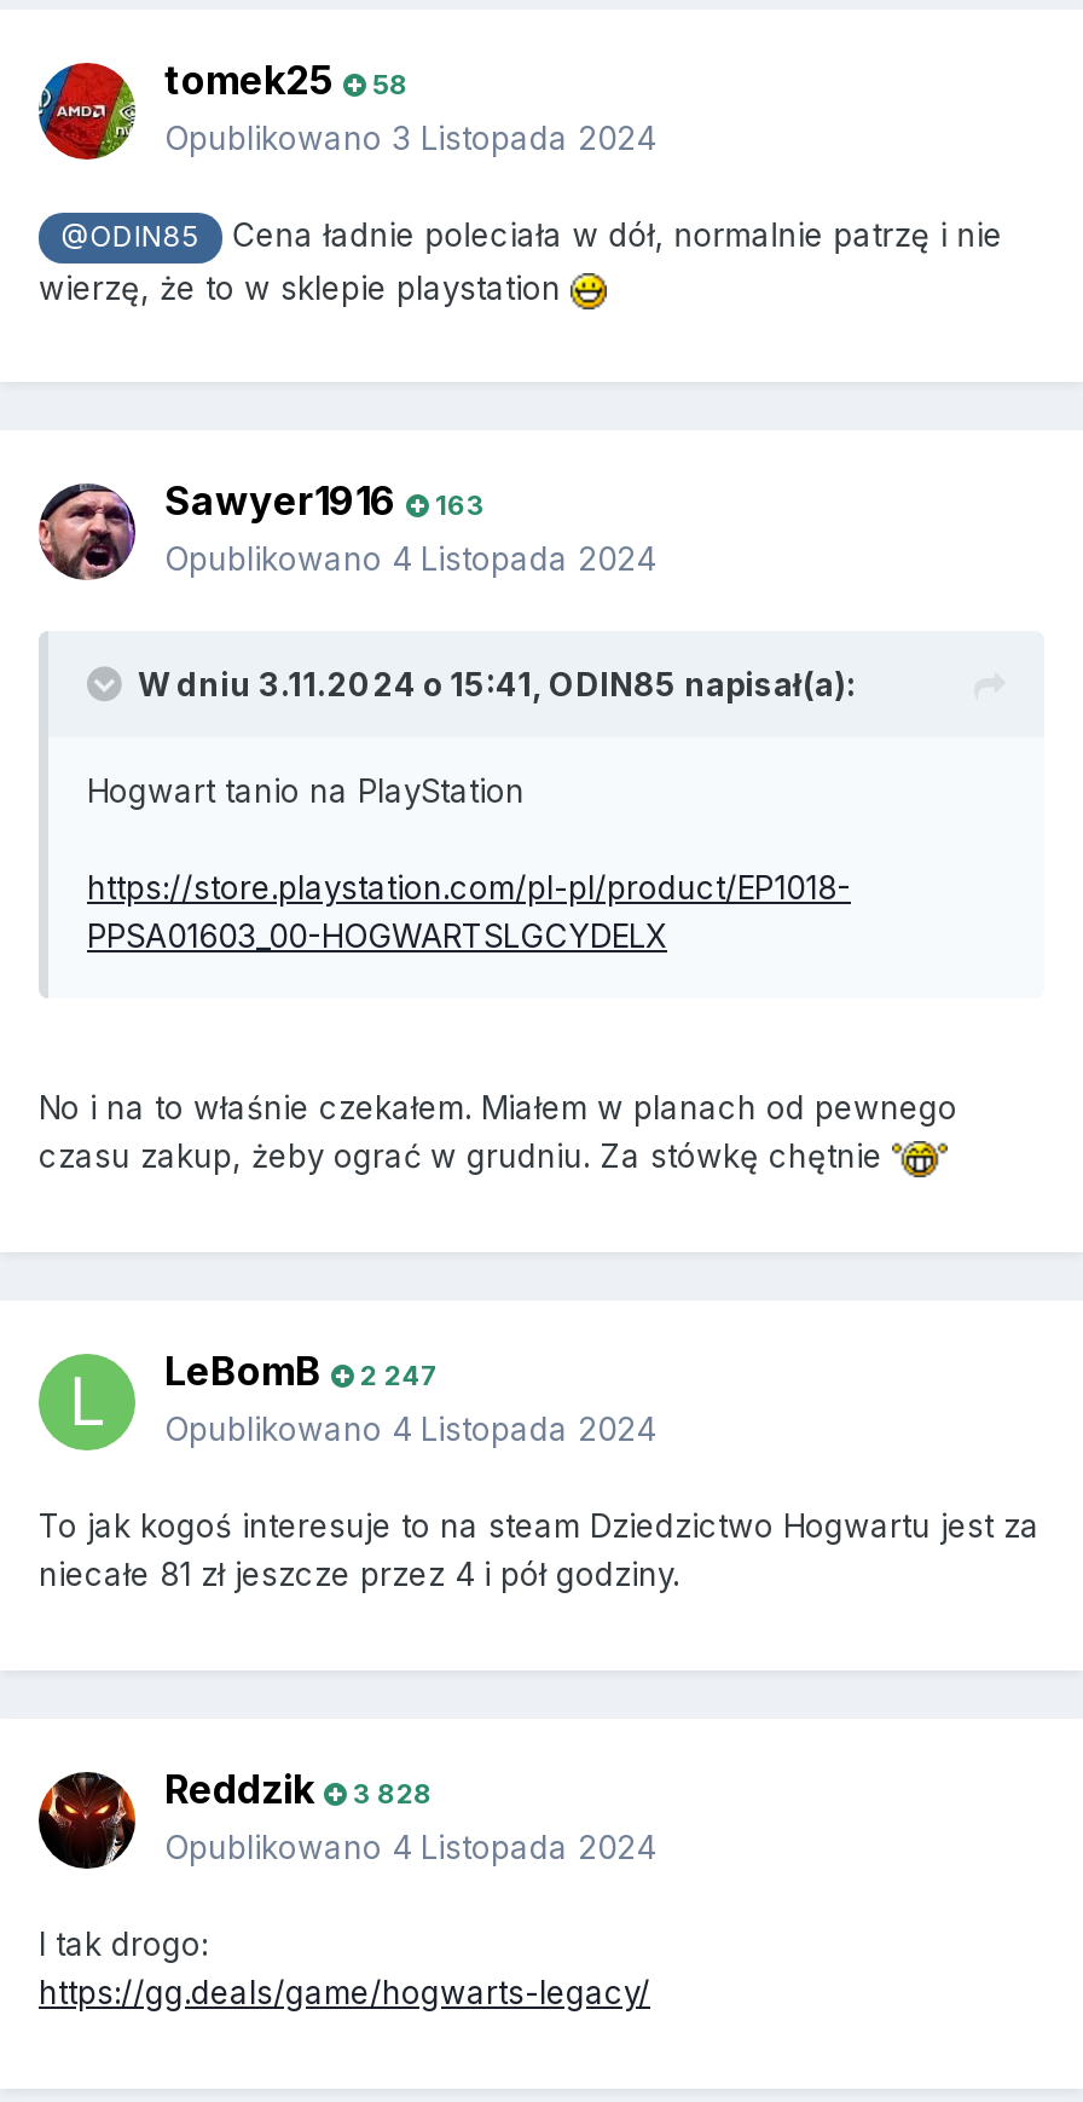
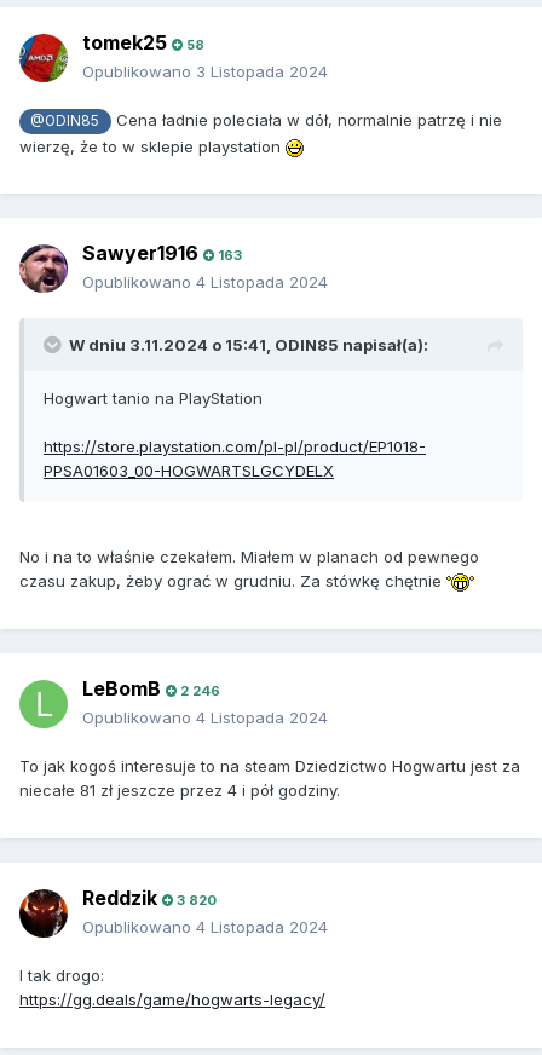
- LeBomB 2 247
+ LeBomB 2 246

- Reddzik 3 828
+ Reddzik 3 820
